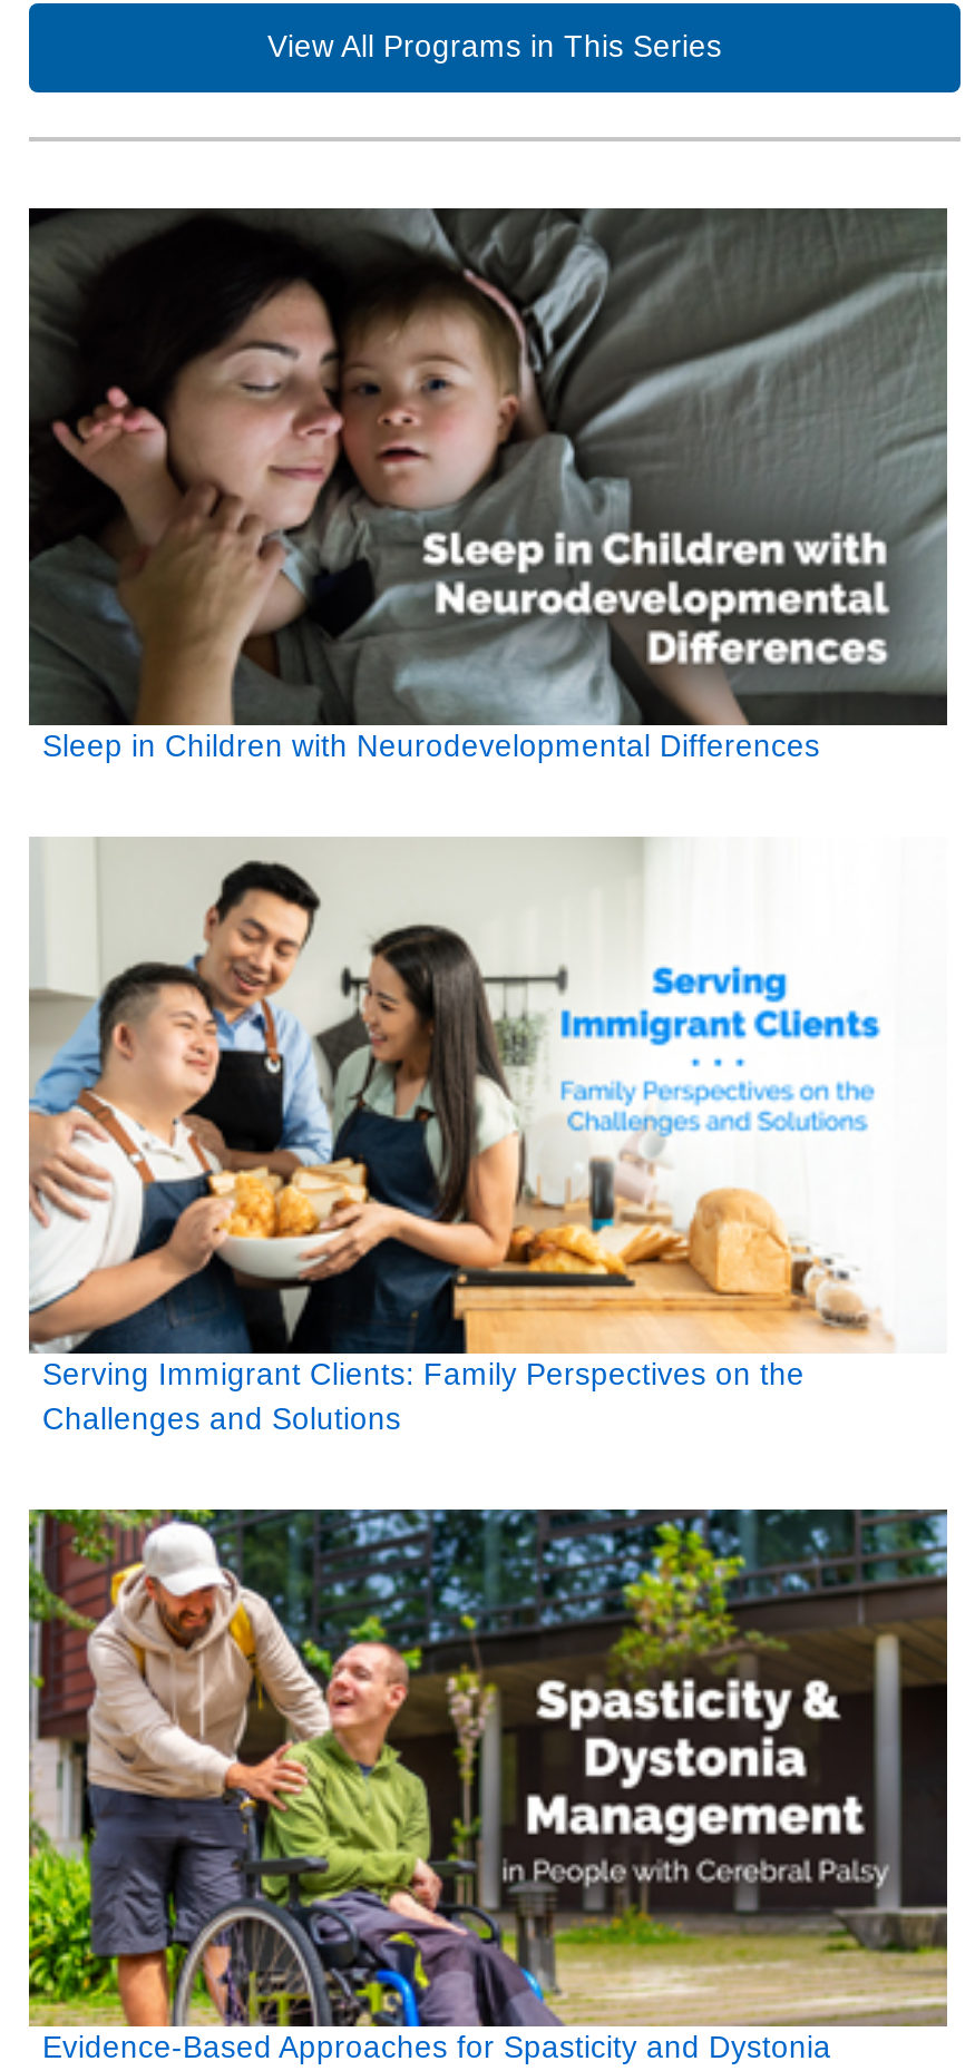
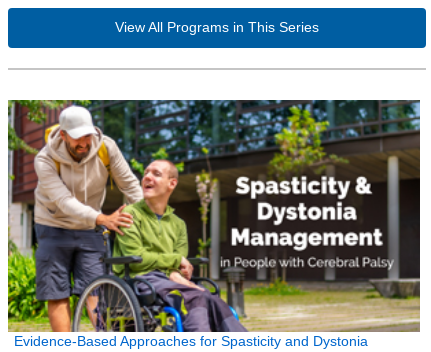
- [image]
- Sleep in Children with Neurodevelopmental Differences

- [image]
- Serving Immigrant Clients: Family Perspectives on the
- Challenges and Solutions
